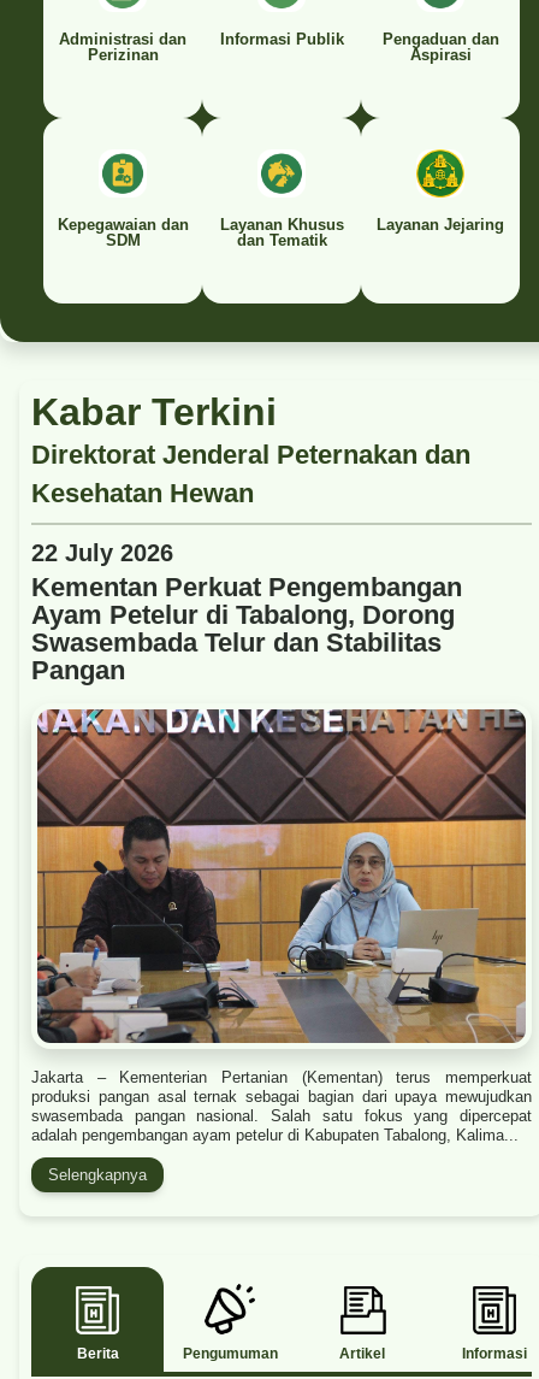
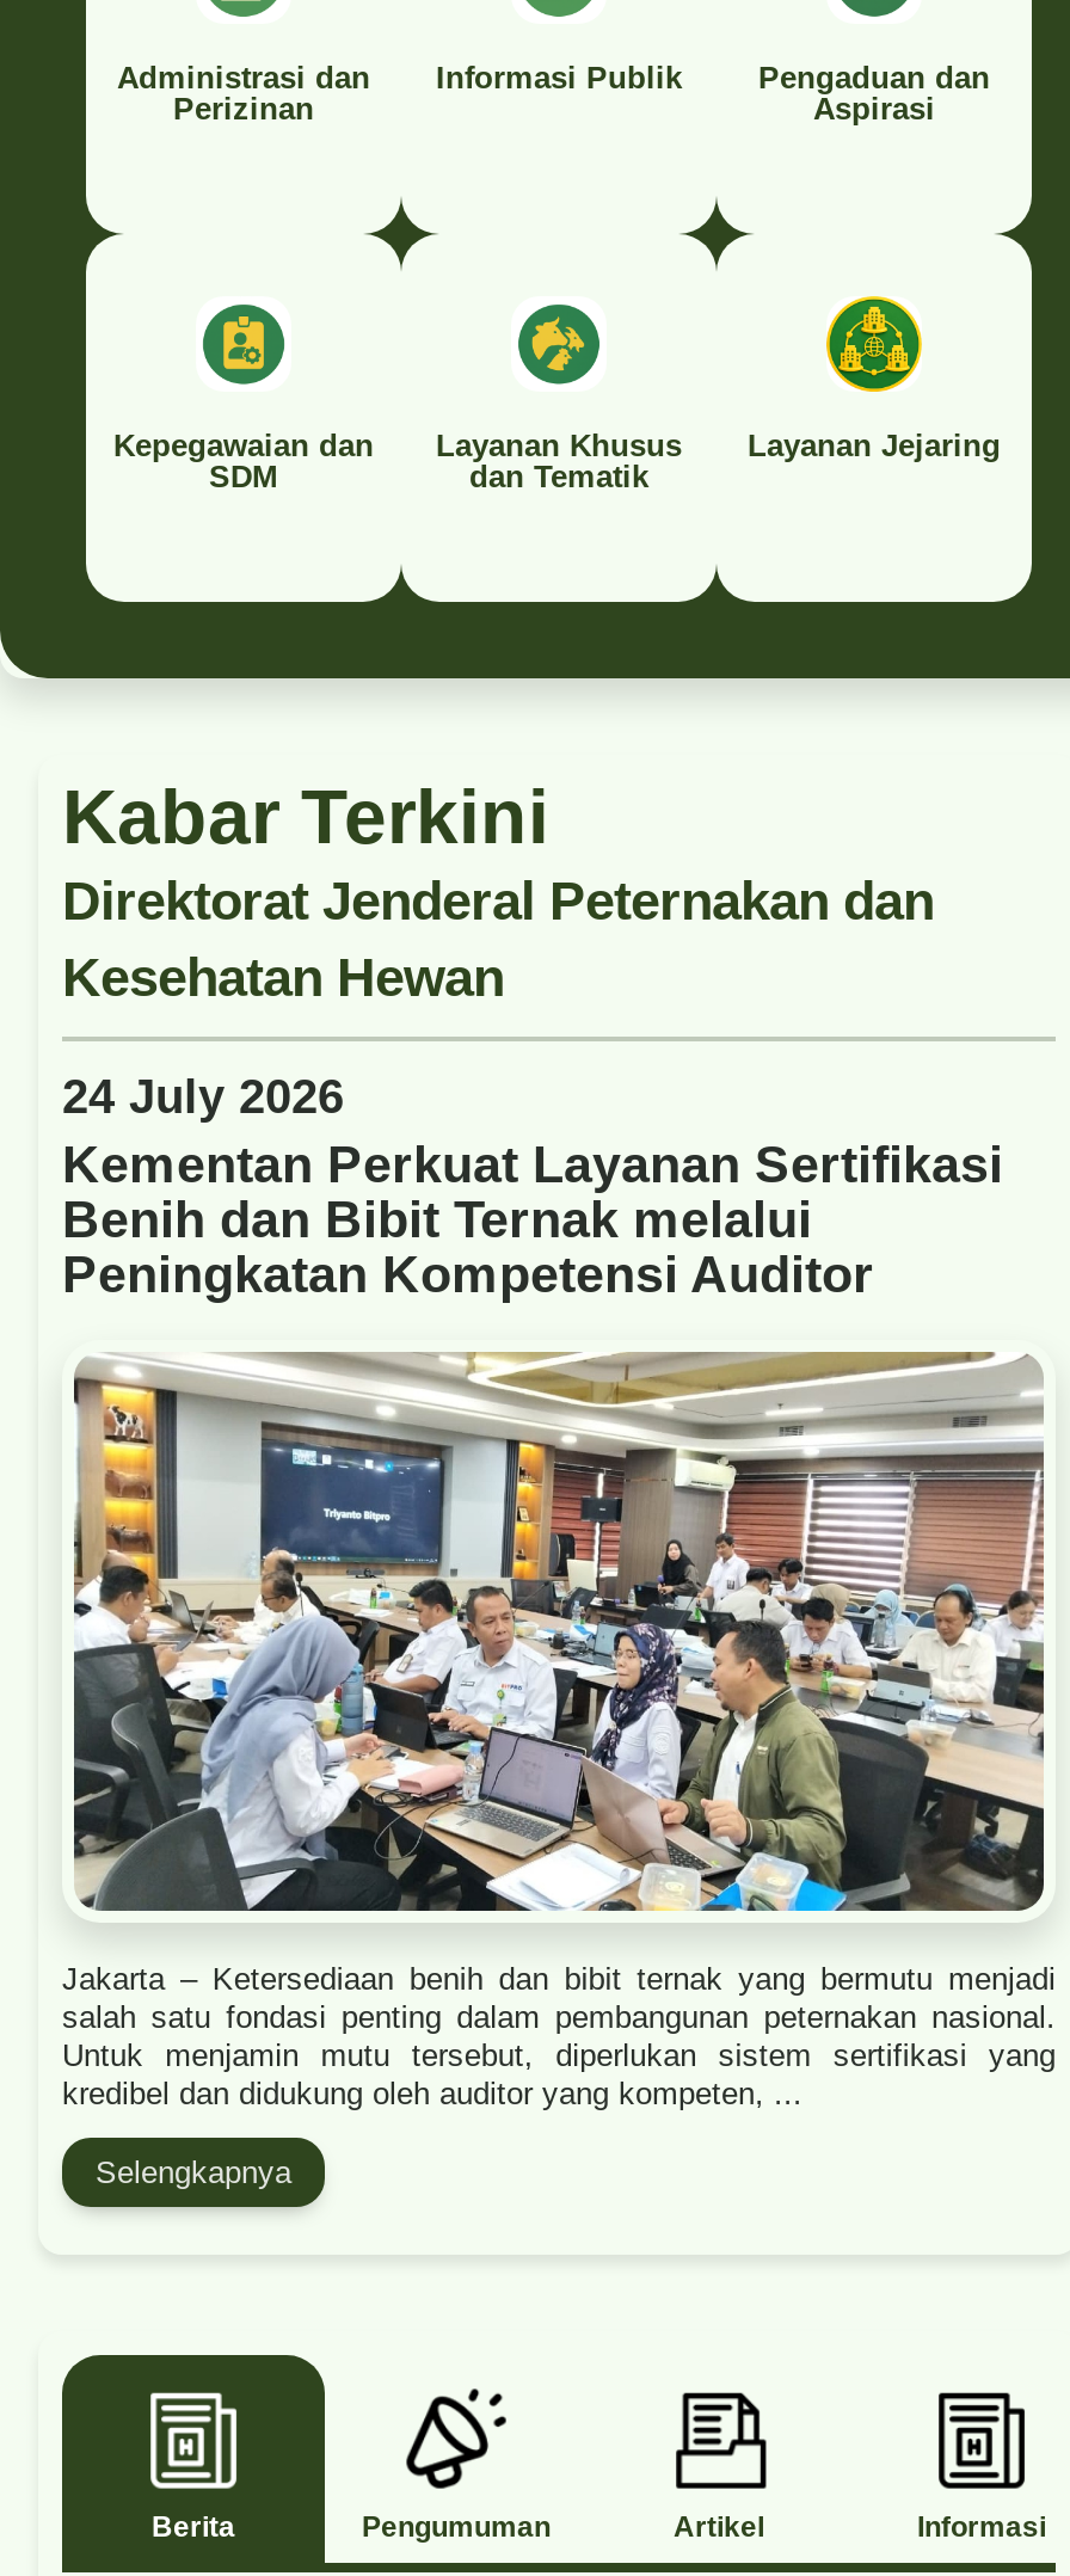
- 22 July 2026
- Kementan Perkuat Pengembangan
- Ayam Petelur di Tabalong, Dorong
- Swasembada Telur dan Stabilitas
- Pangan
+ 24 July 2026
+ Kementan Perkuat Layanan Sertifikasi
+ Benih dan Bibit Ternak melalui
+ Peningkatan Kompetensi Auditor

- [image]
+ [image]

- Jakarta – Kementerian Pertanian (Kementan) terus memperkuat
- produksi pangan asal ternak sebagai bagian dari upaya mewujudkan
- swasembada pangan nasional. Salah satu fokus yang dipercepat
- adalah pengembangan ayam petelur di Kabupaten Tabalong, Kalima...
+ Jakarta – Ketersediaan benih dan bibit ternak yang bermutu menjadi
+ salah satu fondasi penting dalam pembangunan peternakan nasional.
+ Untuk menjamin mutu tersebut, diperlukan sistem sertifikasi yang
+ kredibel dan didukung oleh auditor yang kompeten, ...
